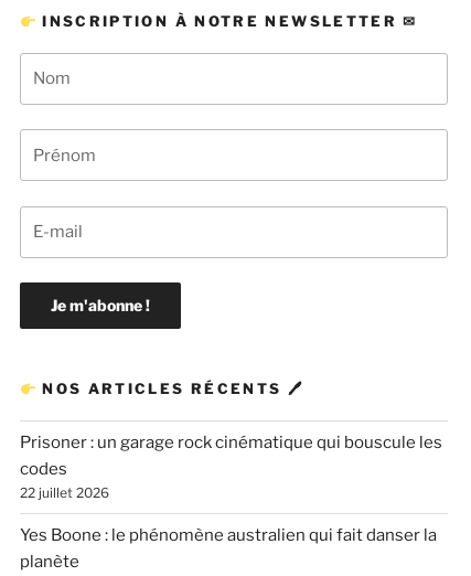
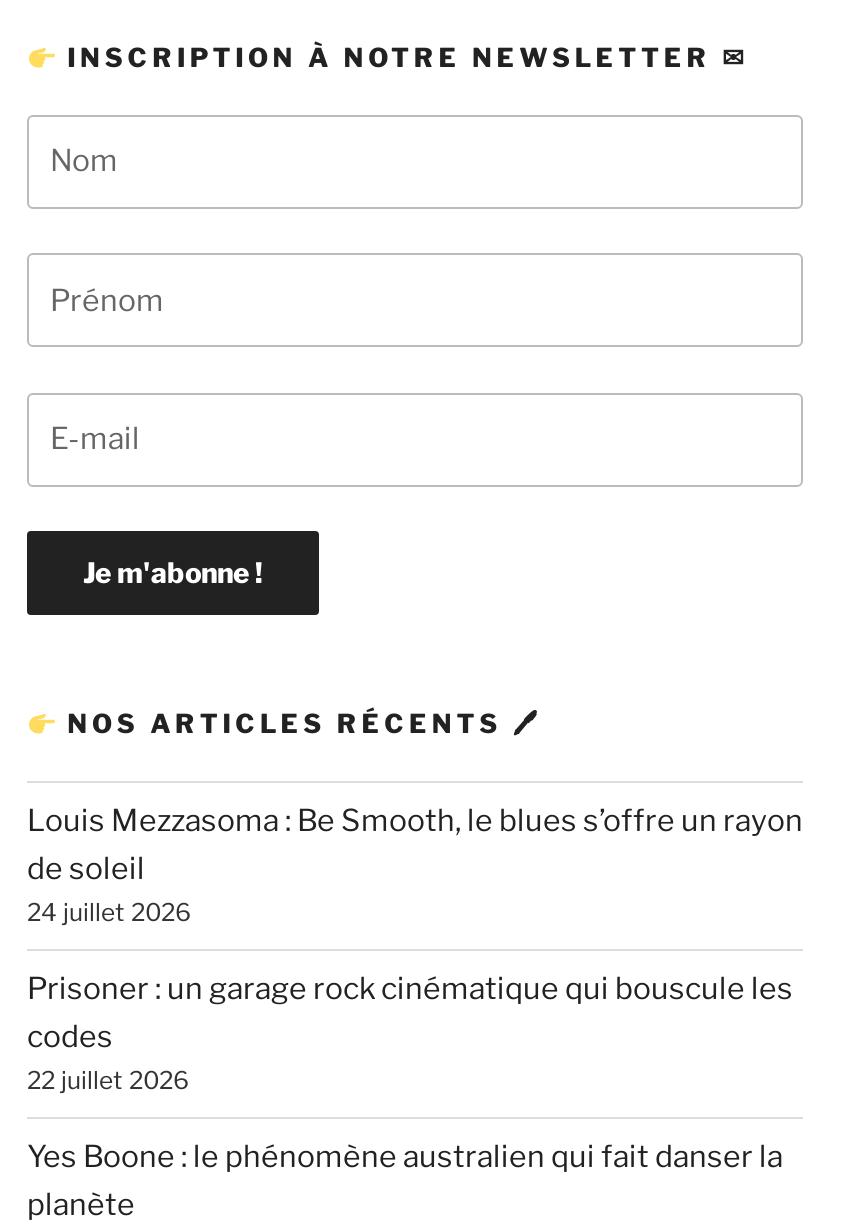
+ Louis Mezzasoma : Be Smooth, le blues s’offre un rayon
+ de soleil
+ 24 juillet 2026
